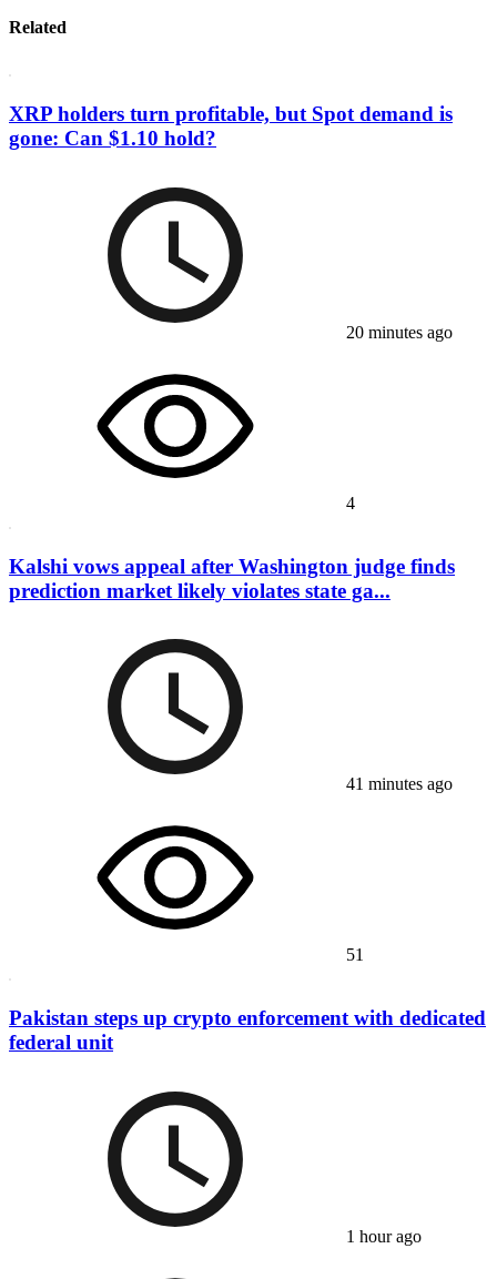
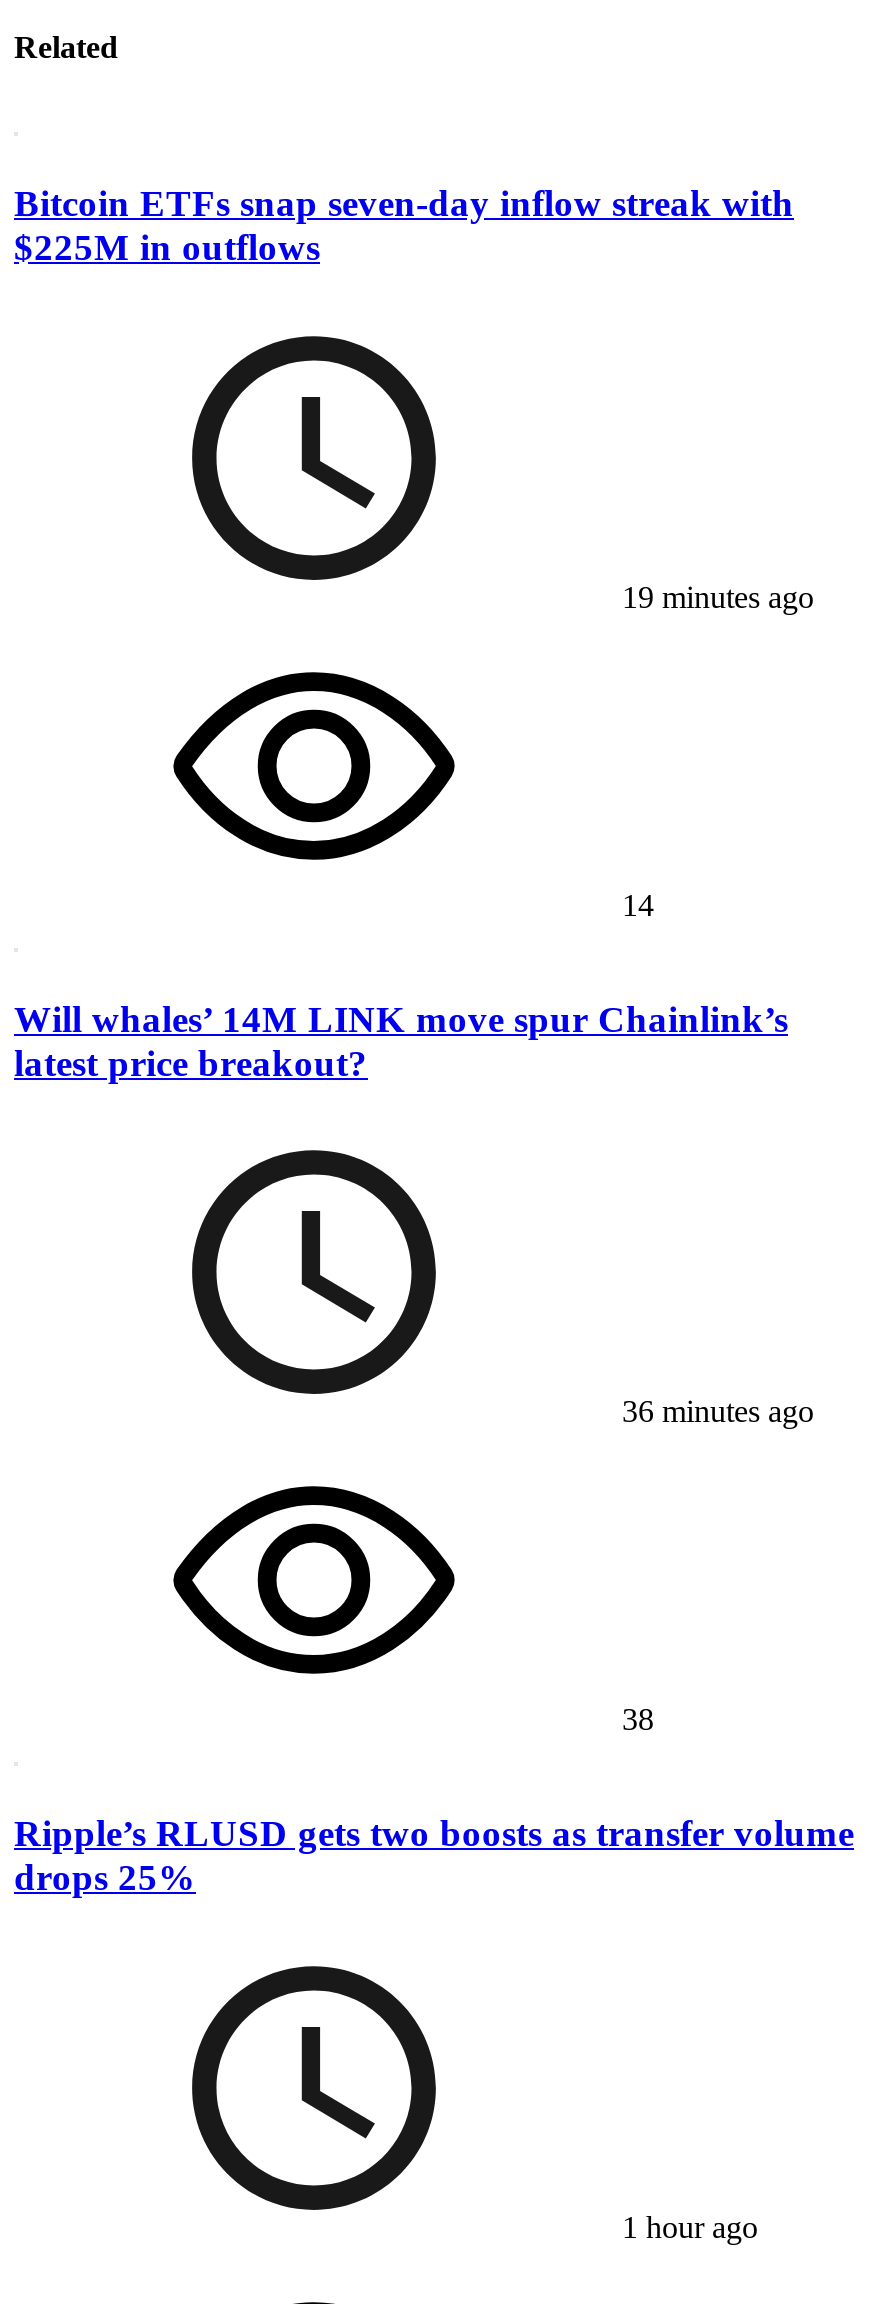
- XRP holders turn profitable, but Spot demand is
- gone: Can $1.10 hold?
+ Bitcoin ETFs snap seven-day inflow streak with
+ $225M in outflows

- 20 minutes ago
+ 19 minutes ago

- 4
+ 14

- Kalshi vows appeal after Washington judge finds
- prediction market likely violates state ga...
+ Will whales’ 14M LINK move spur Chainlink’s
+ latest price breakout?

- 41 minutes ago
+ 36 minutes ago

- 51
+ 38

- Pakistan steps up crypto enforcement with dedicated
- federal unit
+ Ripple’s RLUSD gets two boosts as transfer volume
+ drops 25%
